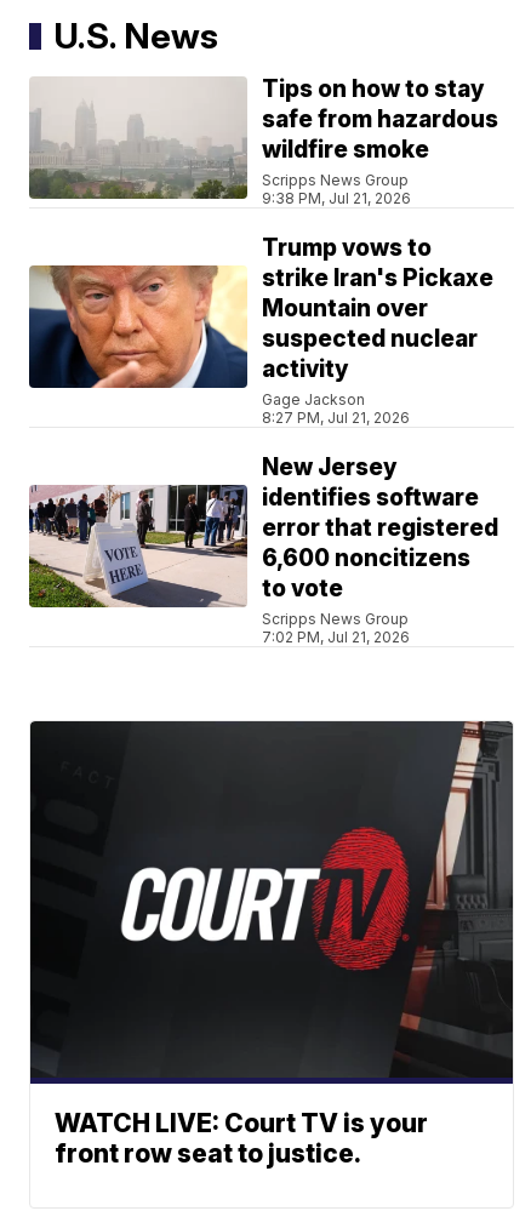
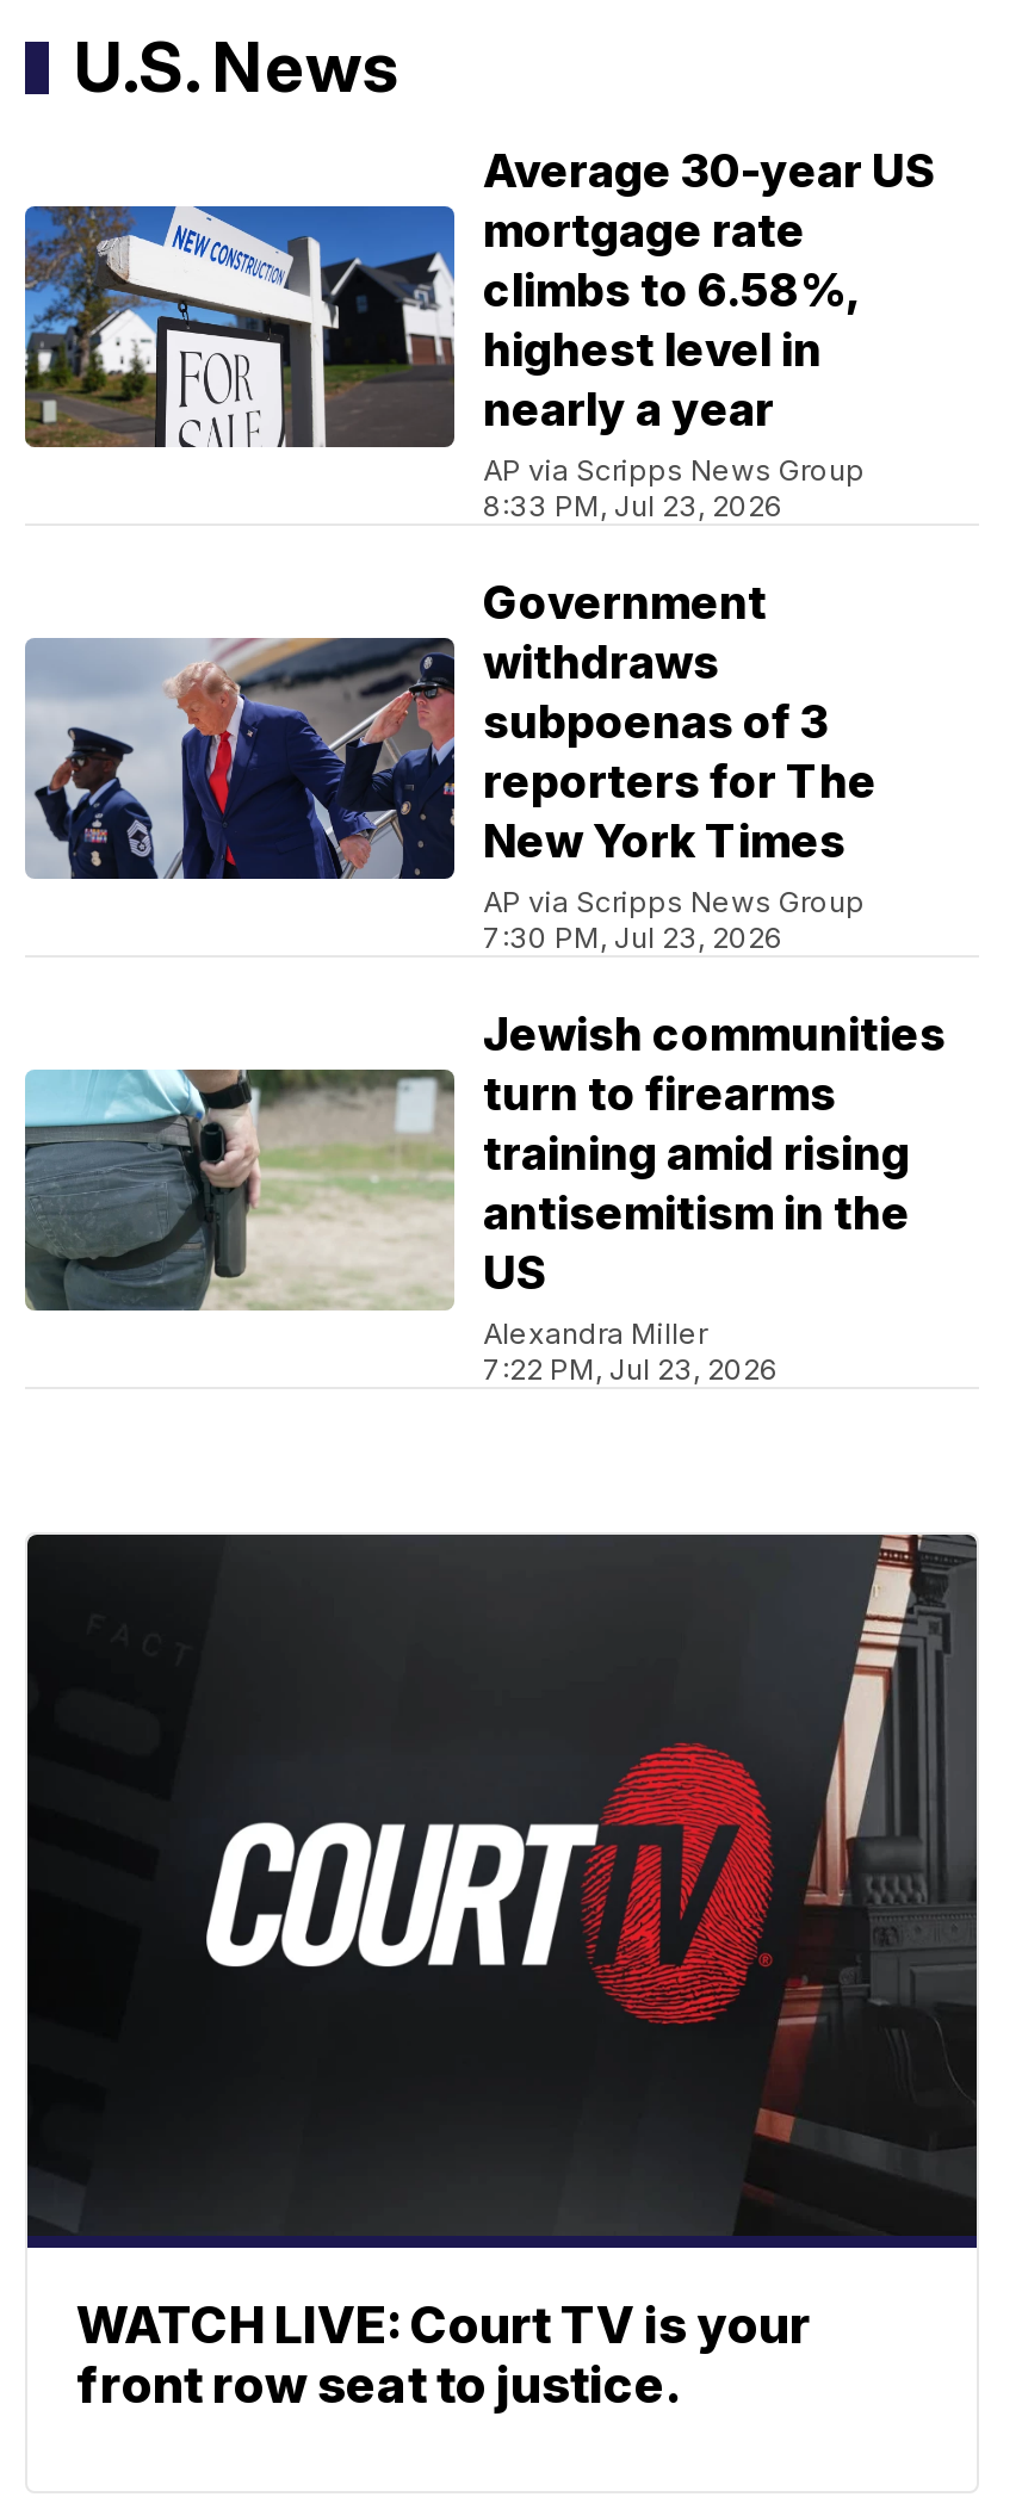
- [image]
- Tips on how to stay
- safe from hazardous
- wildfire smoke
- Scripps News Group
- 9:38 PM, Jul 21, 2026
+ [image]
+ Average 30-year US
+ mortgage rate
+ climbs to 6.58%,
+ highest level in
+ nearly a year
+ AP via Scripps News Group
+ 8:33 PM, Jul 23, 2026

- [image]
- Trump vows to
- strike Iran's Pickaxe
- Mountain over
- suspected nuclear
- activity
- Gage Jackson
- 8:27 PM, Jul 21, 2026
+ [image]
+ Government
+ withdraws
+ subpoenas of 3
+ reporters for The
+ New York Times
+ AP via Scripps News Group
+ 7:30 PM, Jul 23, 2026

- [image]
- New Jersey
- identifies software
- error that registered
- 6,600 noncitizens
- to vote
- Scripps News Group
- 7:02 PM, Jul 21, 2026
+ [image]
+ Jewish communities
+ turn to firearms
+ training amid rising
+ antisemitism in the
+ US
+ Alexandra Miller
+ 7:22 PM, Jul 23, 2026
